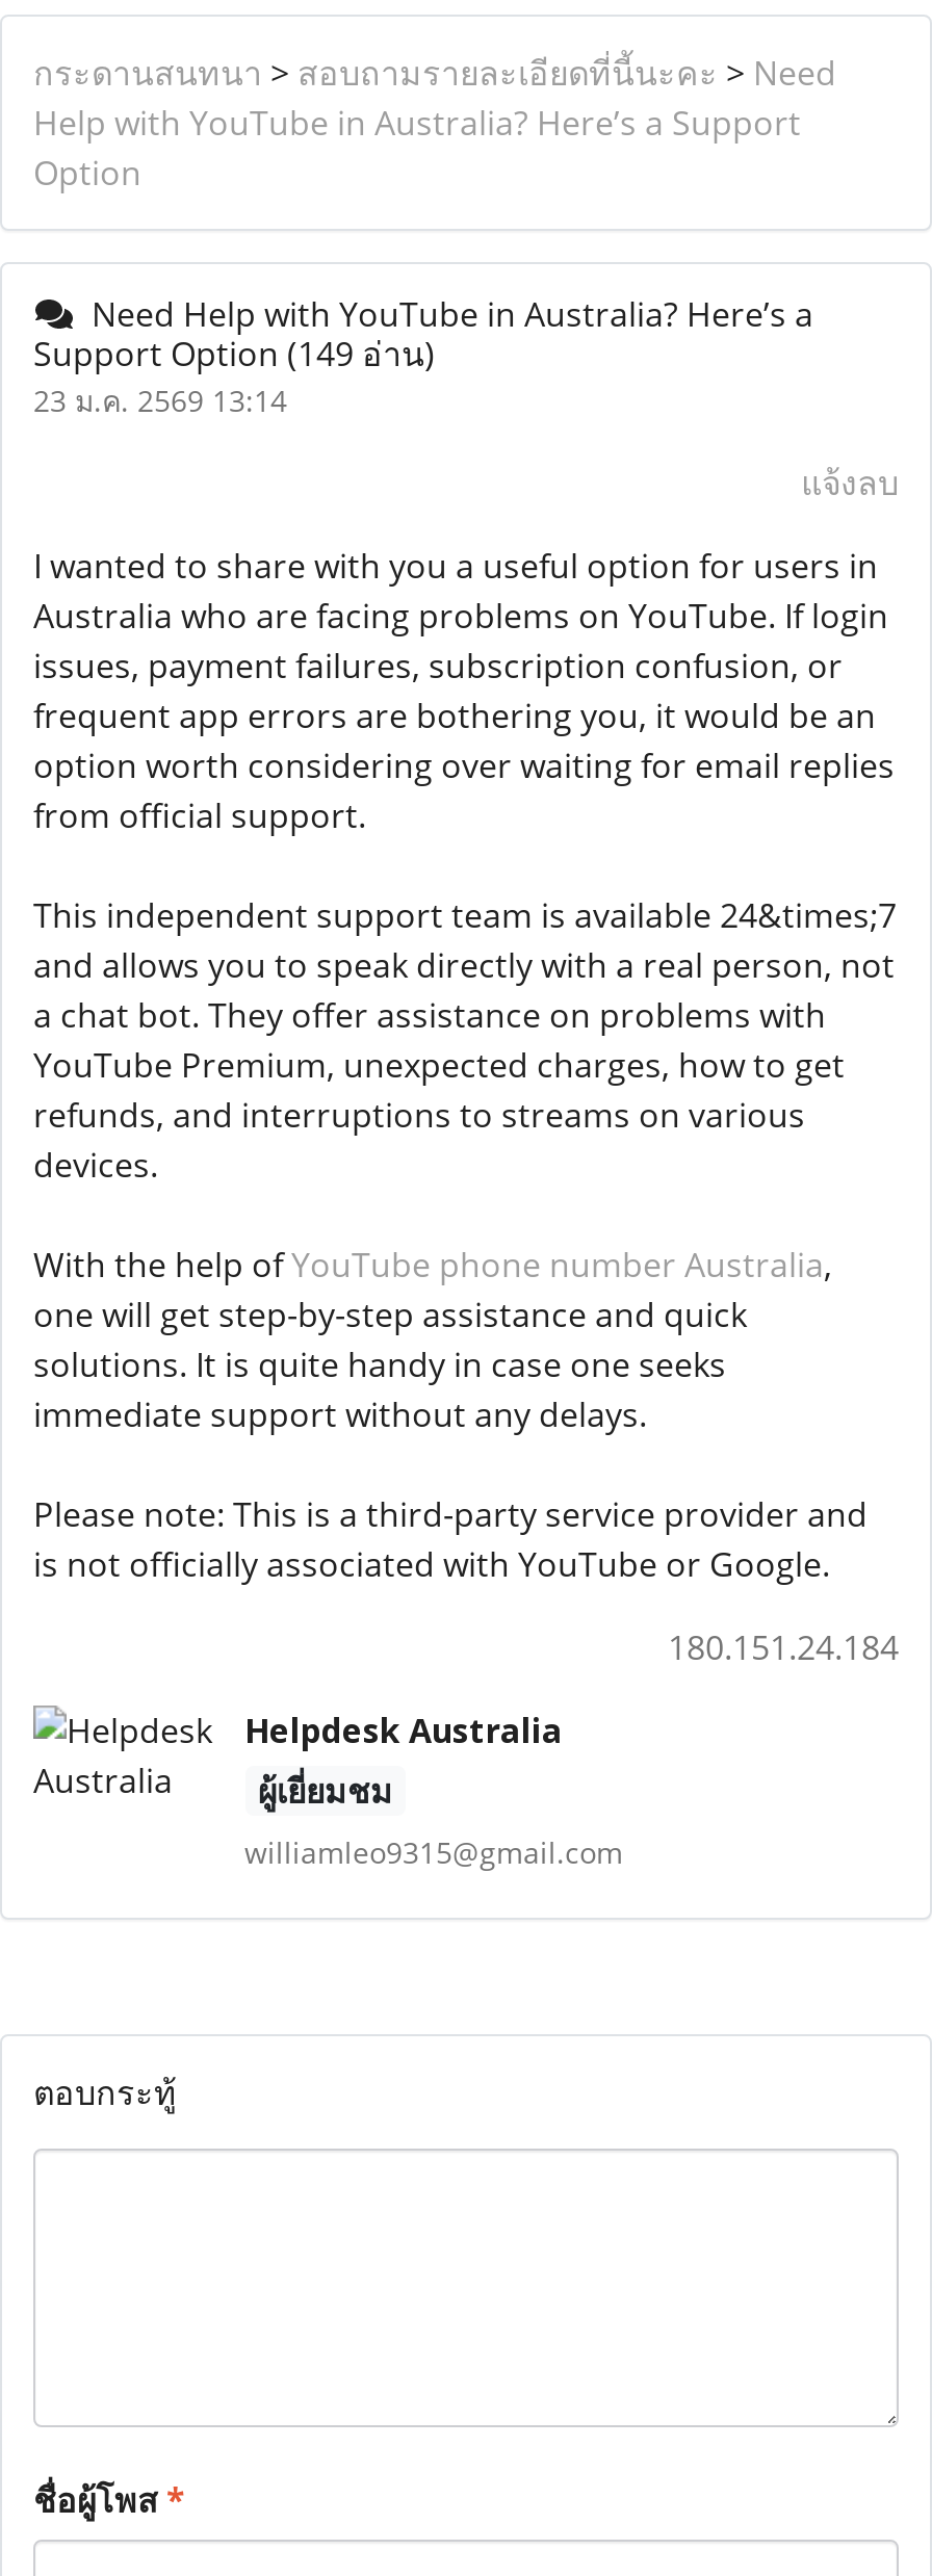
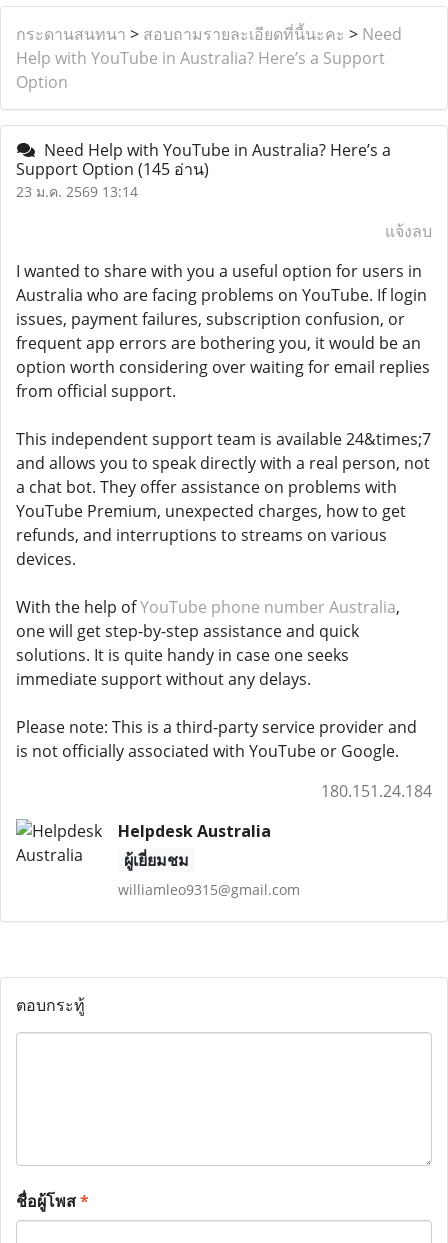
- Support Option (149 อ่าน)
+ Support Option (145 อ่าน)
